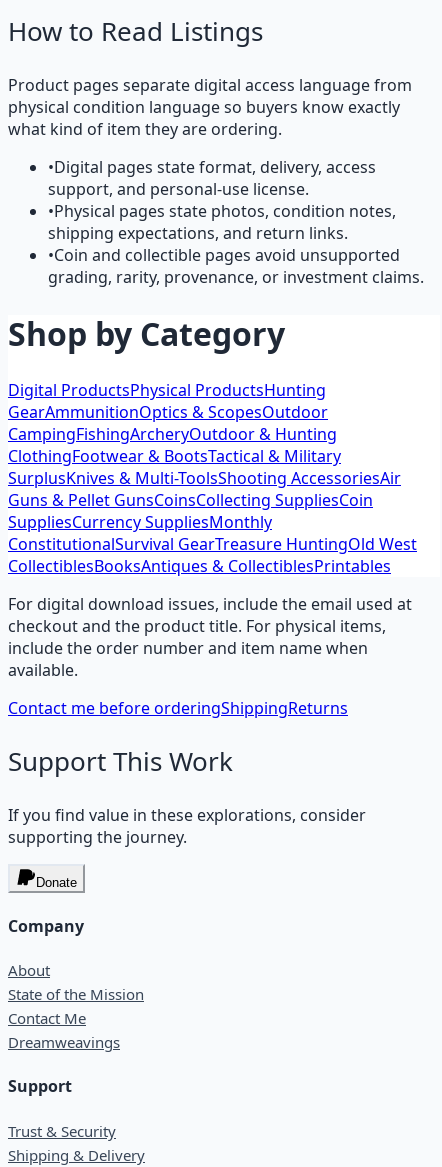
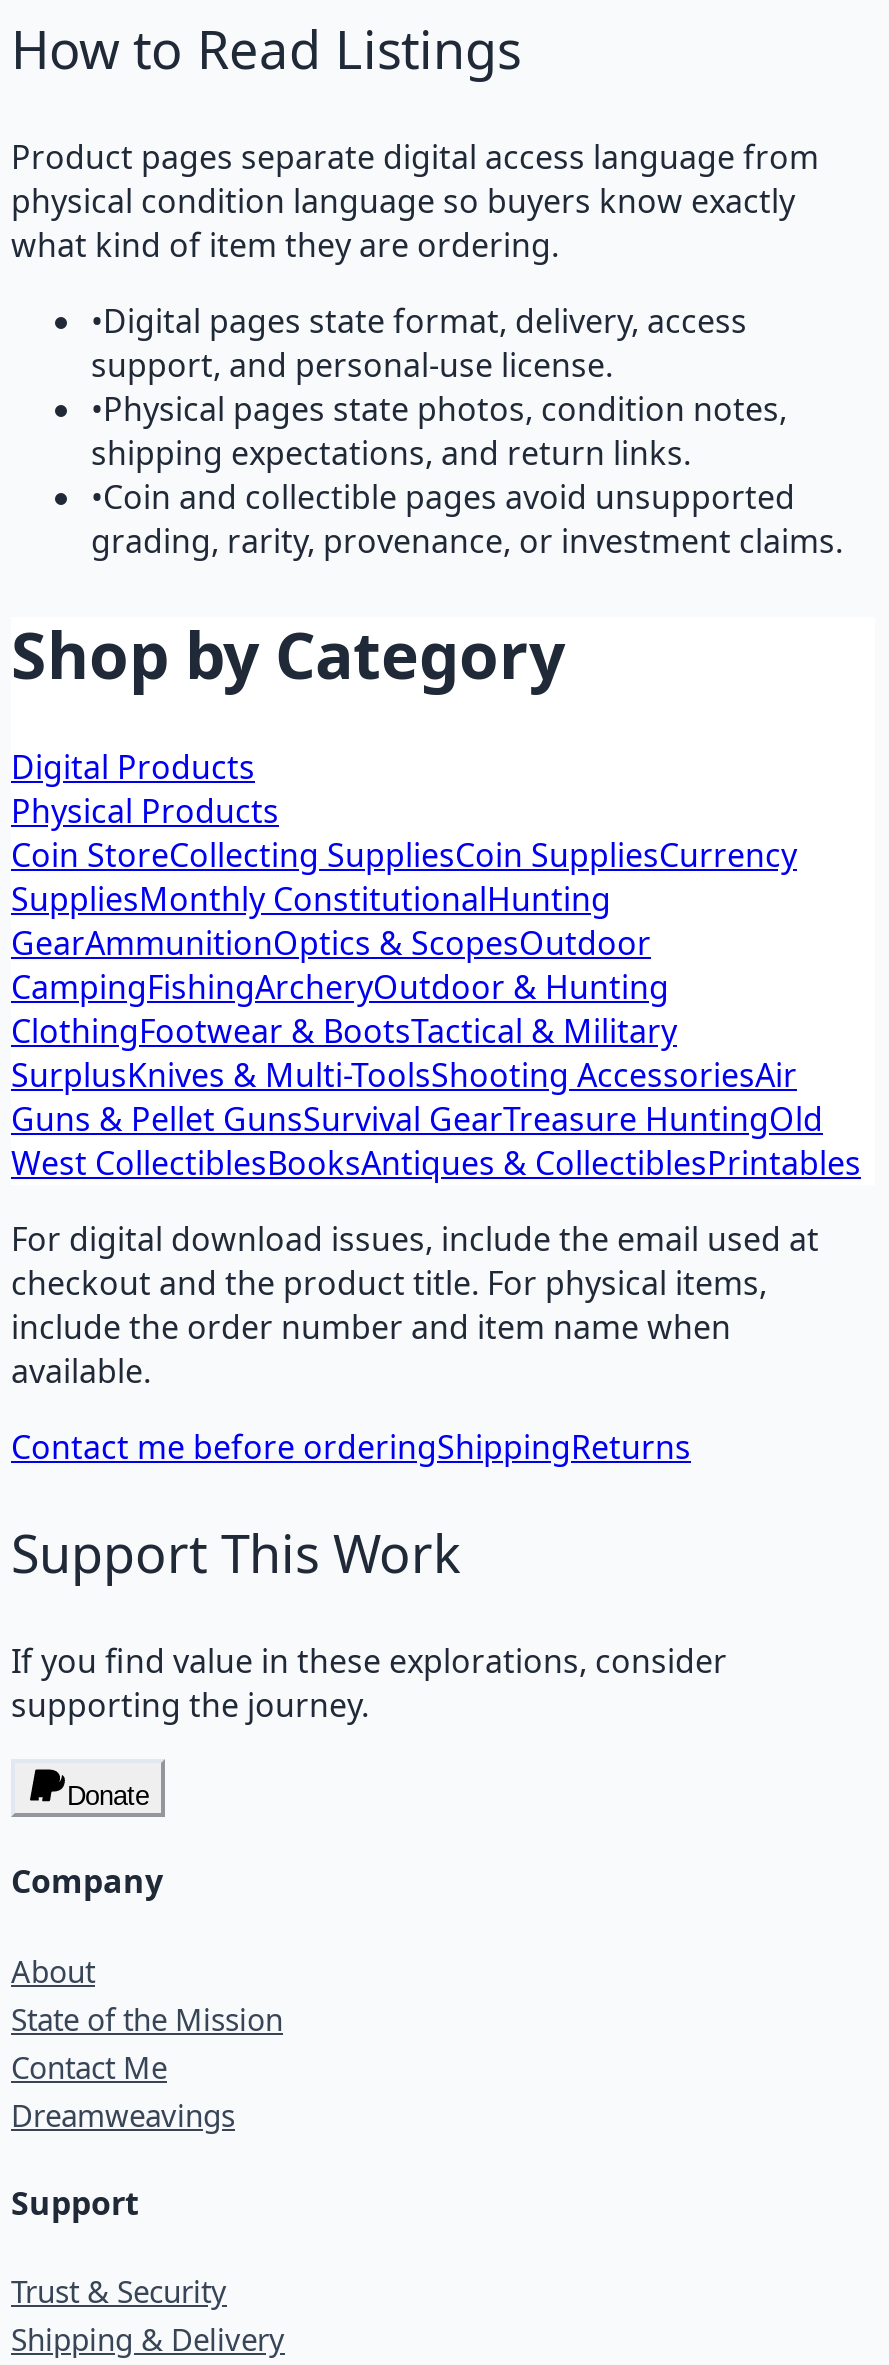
- Digital ProductsPhysical ProductsHunting
+ Digital Products
+ Physical Products
+ Coin StoreCollecting SuppliesCoin SuppliesCurrency
+ SuppliesMonthly ConstitutionalHunting

moved down: GearAmmunitionOptics & ScopesOutdoor | CampingFishingArcheryOutdoor & Hunting | ClothingFootwear & BootsTactical & Military | SurplusKnives & Multi-ToolsShooting AccessoriesAir

- Guns & Pellet GunsCoinsCollecting SuppliesCoin
- SuppliesCurrency SuppliesMonthly
- ConstitutionalSurvival GearTreasure HuntingOld West
- CollectiblesBooksAntiques & CollectiblesPrintables
+ Guns & Pellet GunsSurvival GearTreasure HuntingOld
+ West CollectiblesBooksAntiques & CollectiblesPrintables
